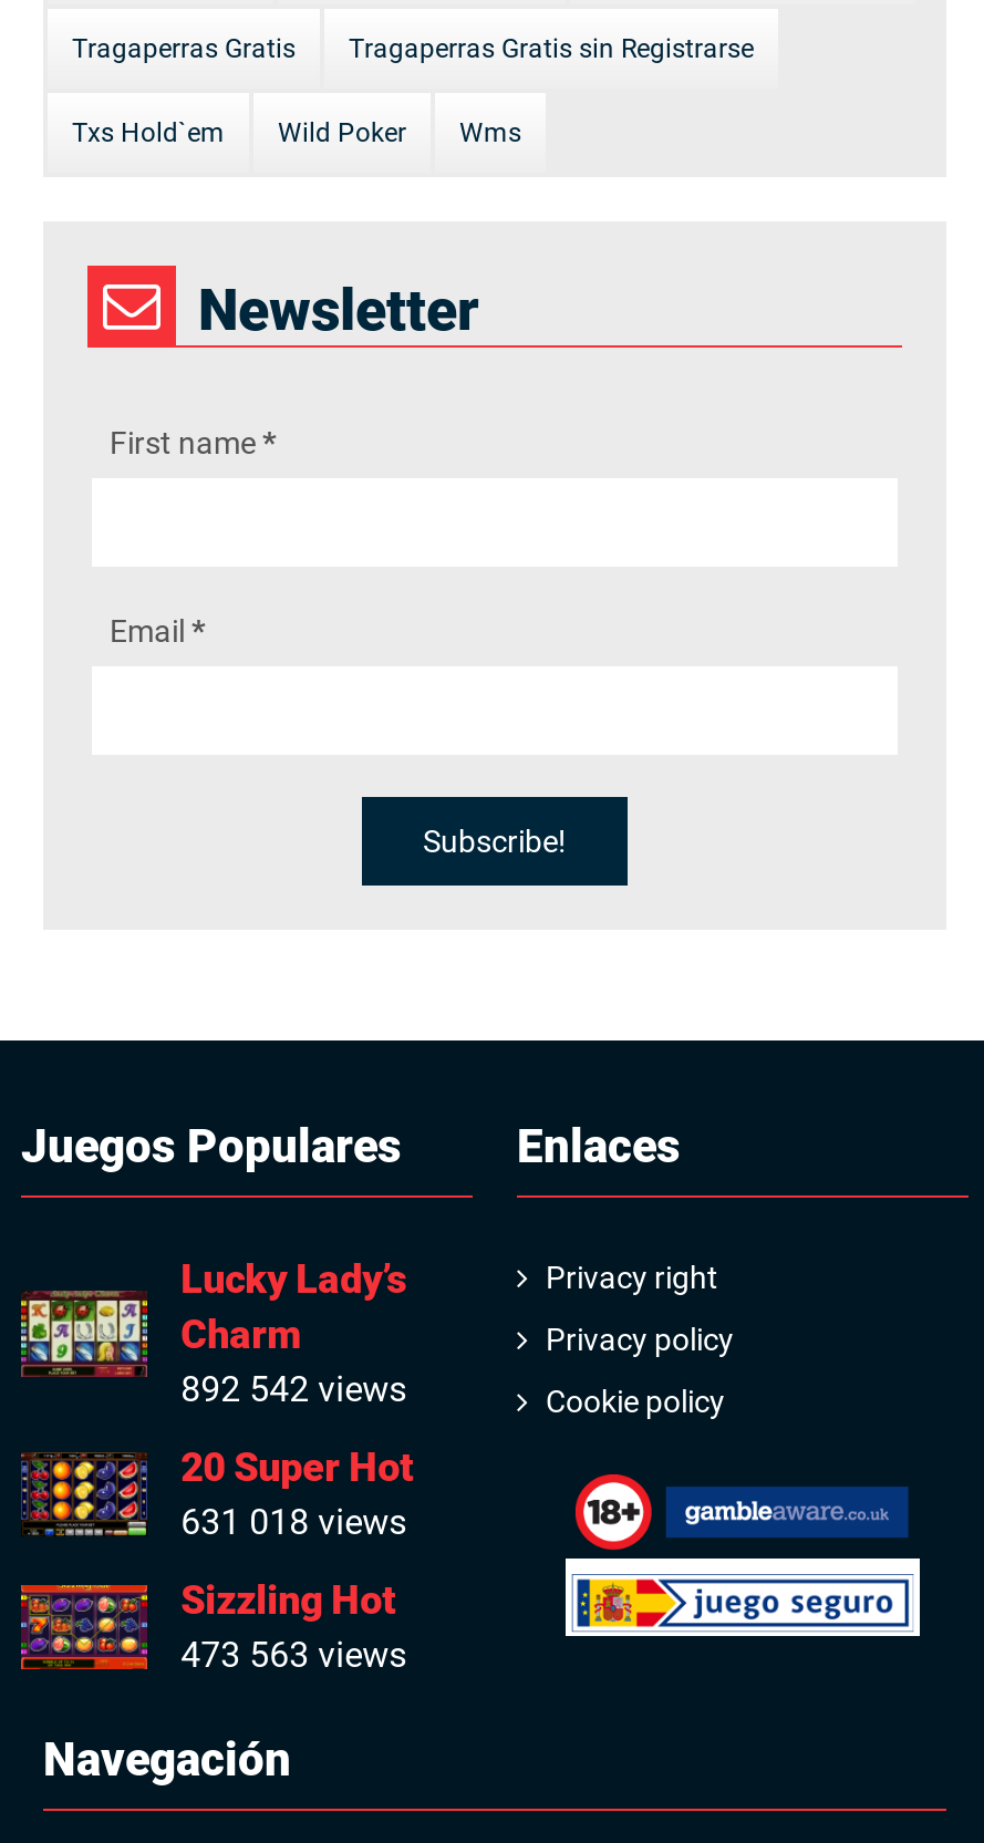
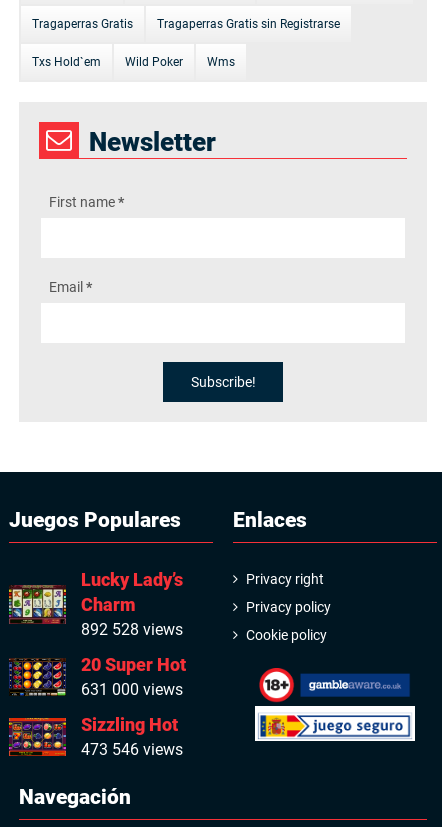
- 892 542 views
+ 892 528 views

- 631 018 views
+ 631 000 views

- 473 563 views
+ 473 546 views
